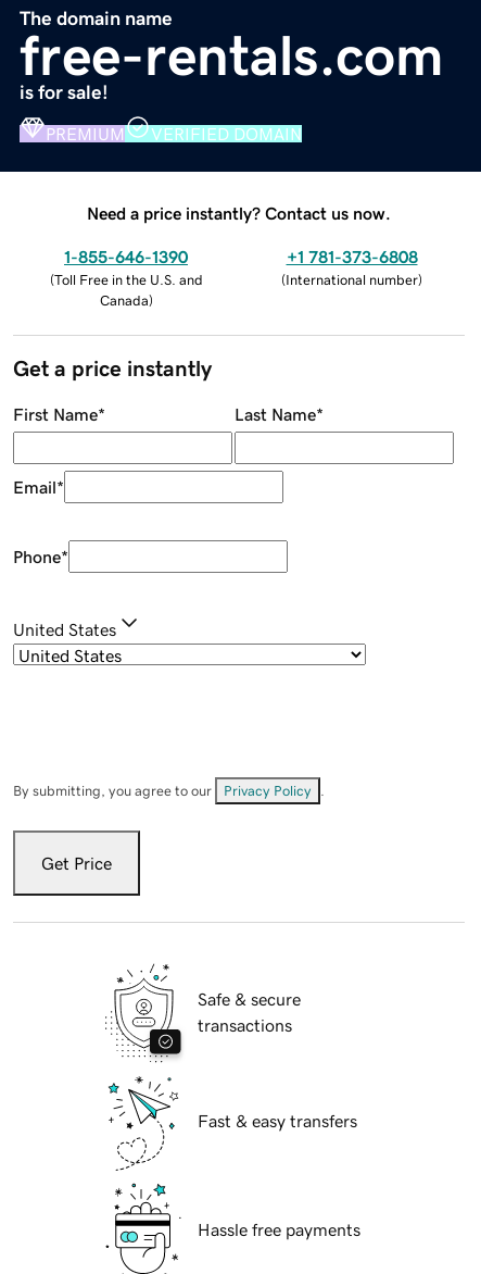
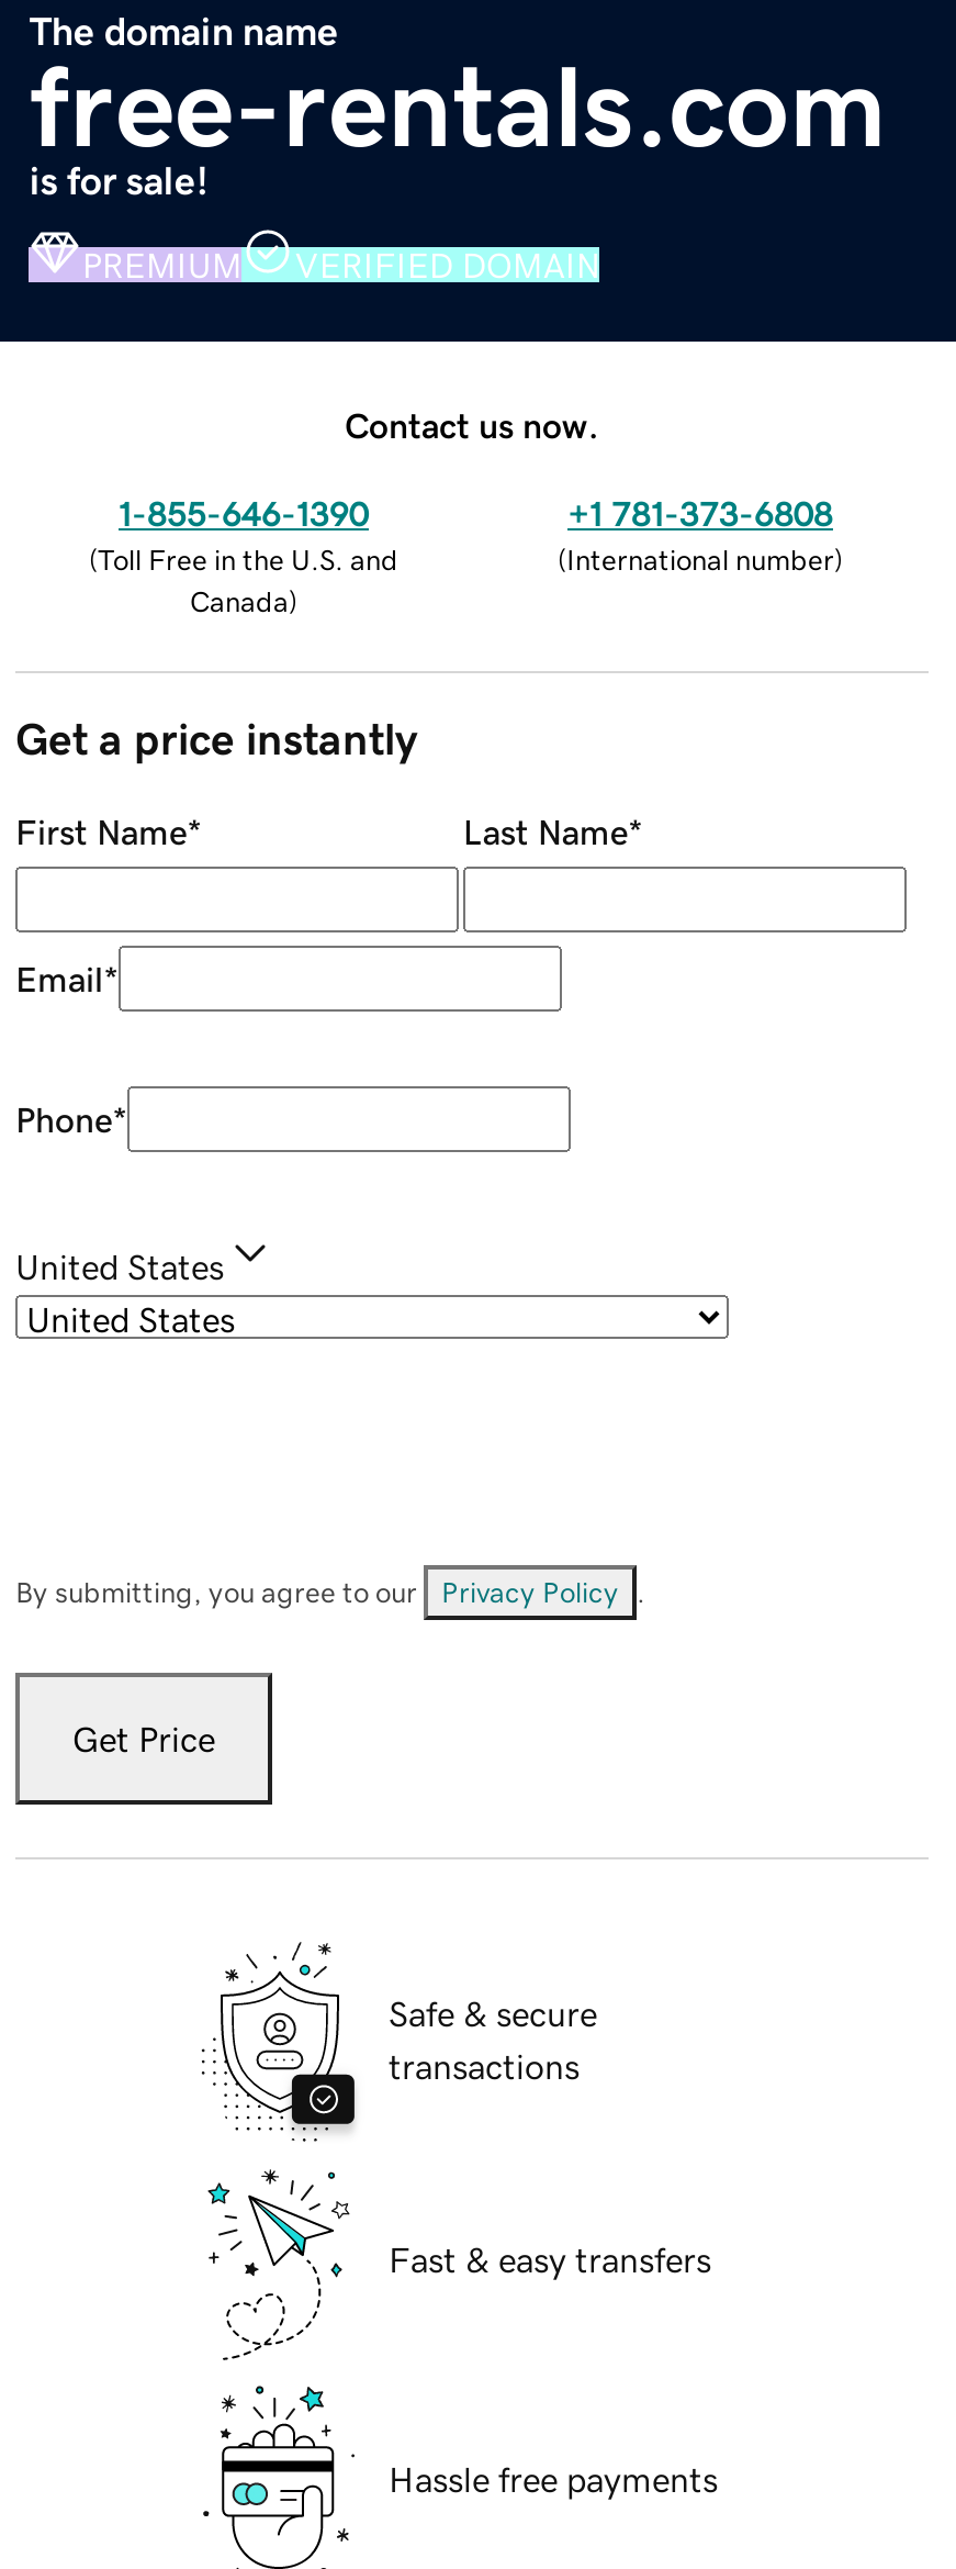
- Need a price instantly? Contact us now.
+ Contact us now.
